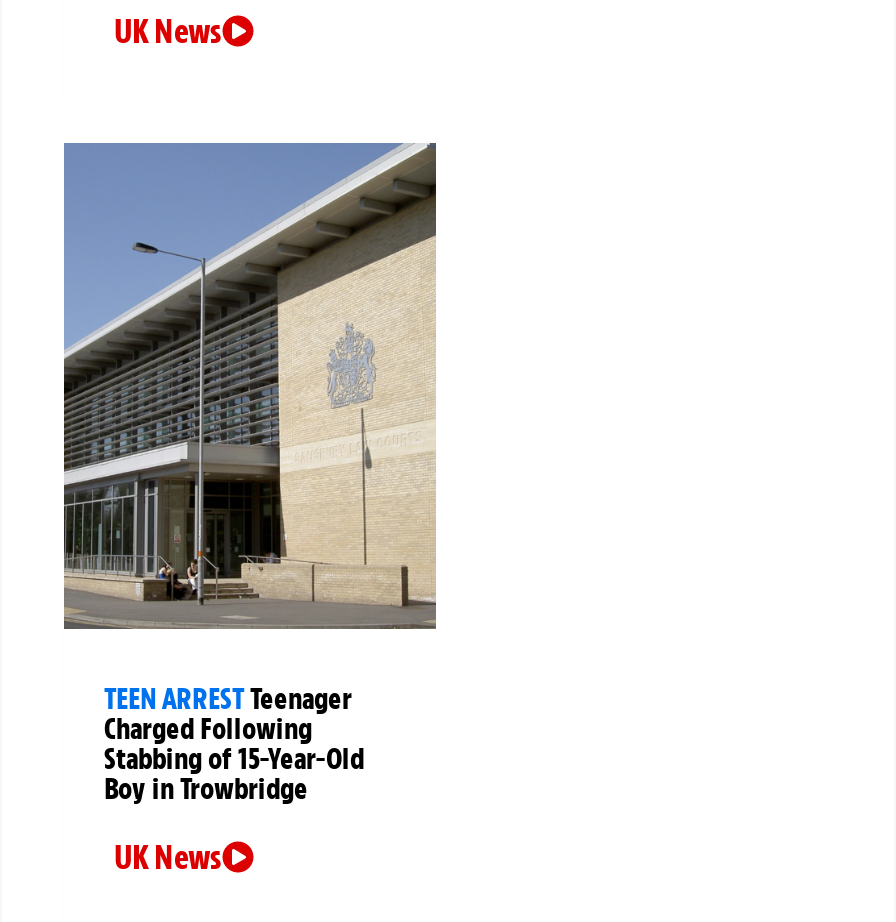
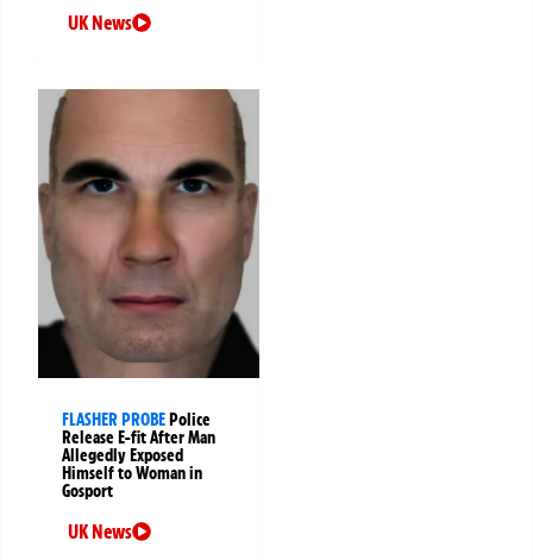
- [image]
- TEEN ARREST Teenager
- Charged Following
- Stabbing of 15-Year-Old
- Boy in Trowbridge
+ [image]
+ FLASHER PROBE Police
+ Release E-fit After Man
+ Allegedly Exposed
+ Himself to Woman in
+ Gosport
